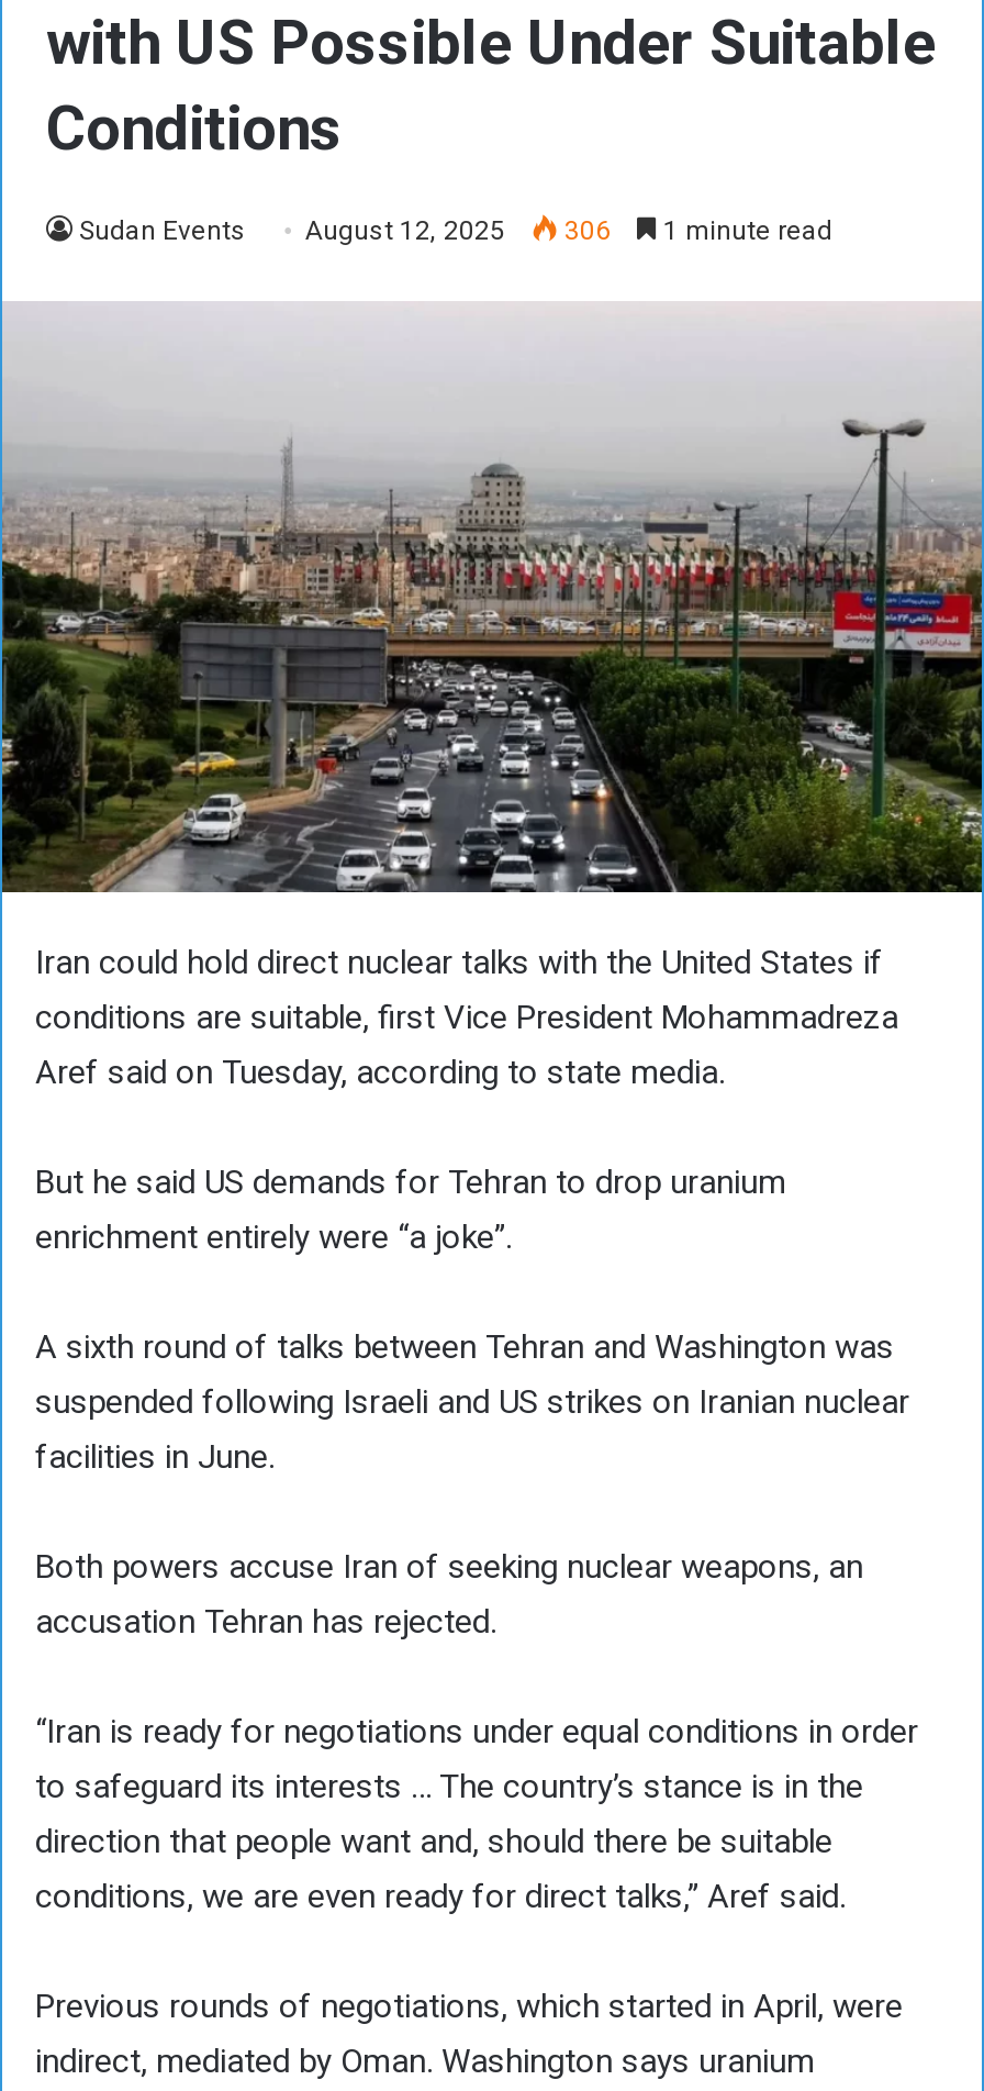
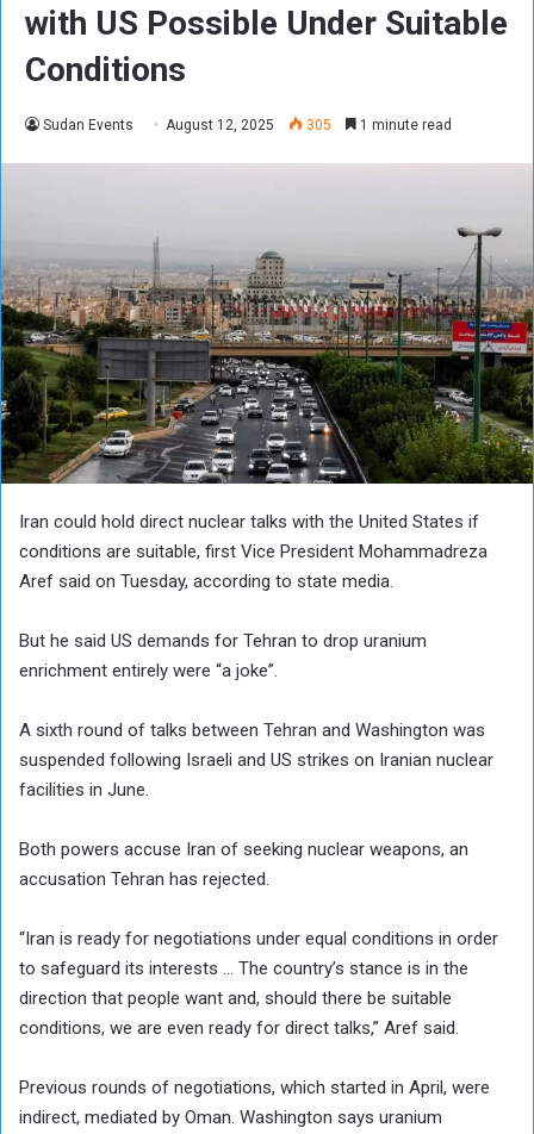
- Sudan Events August 12, 2025 306 1 minute read
+ Sudan Events August 12, 2025 305 1 minute read
